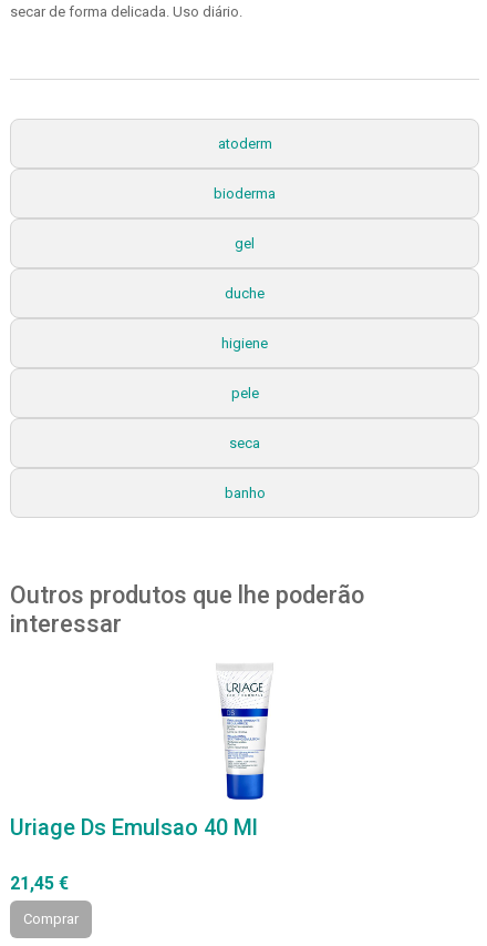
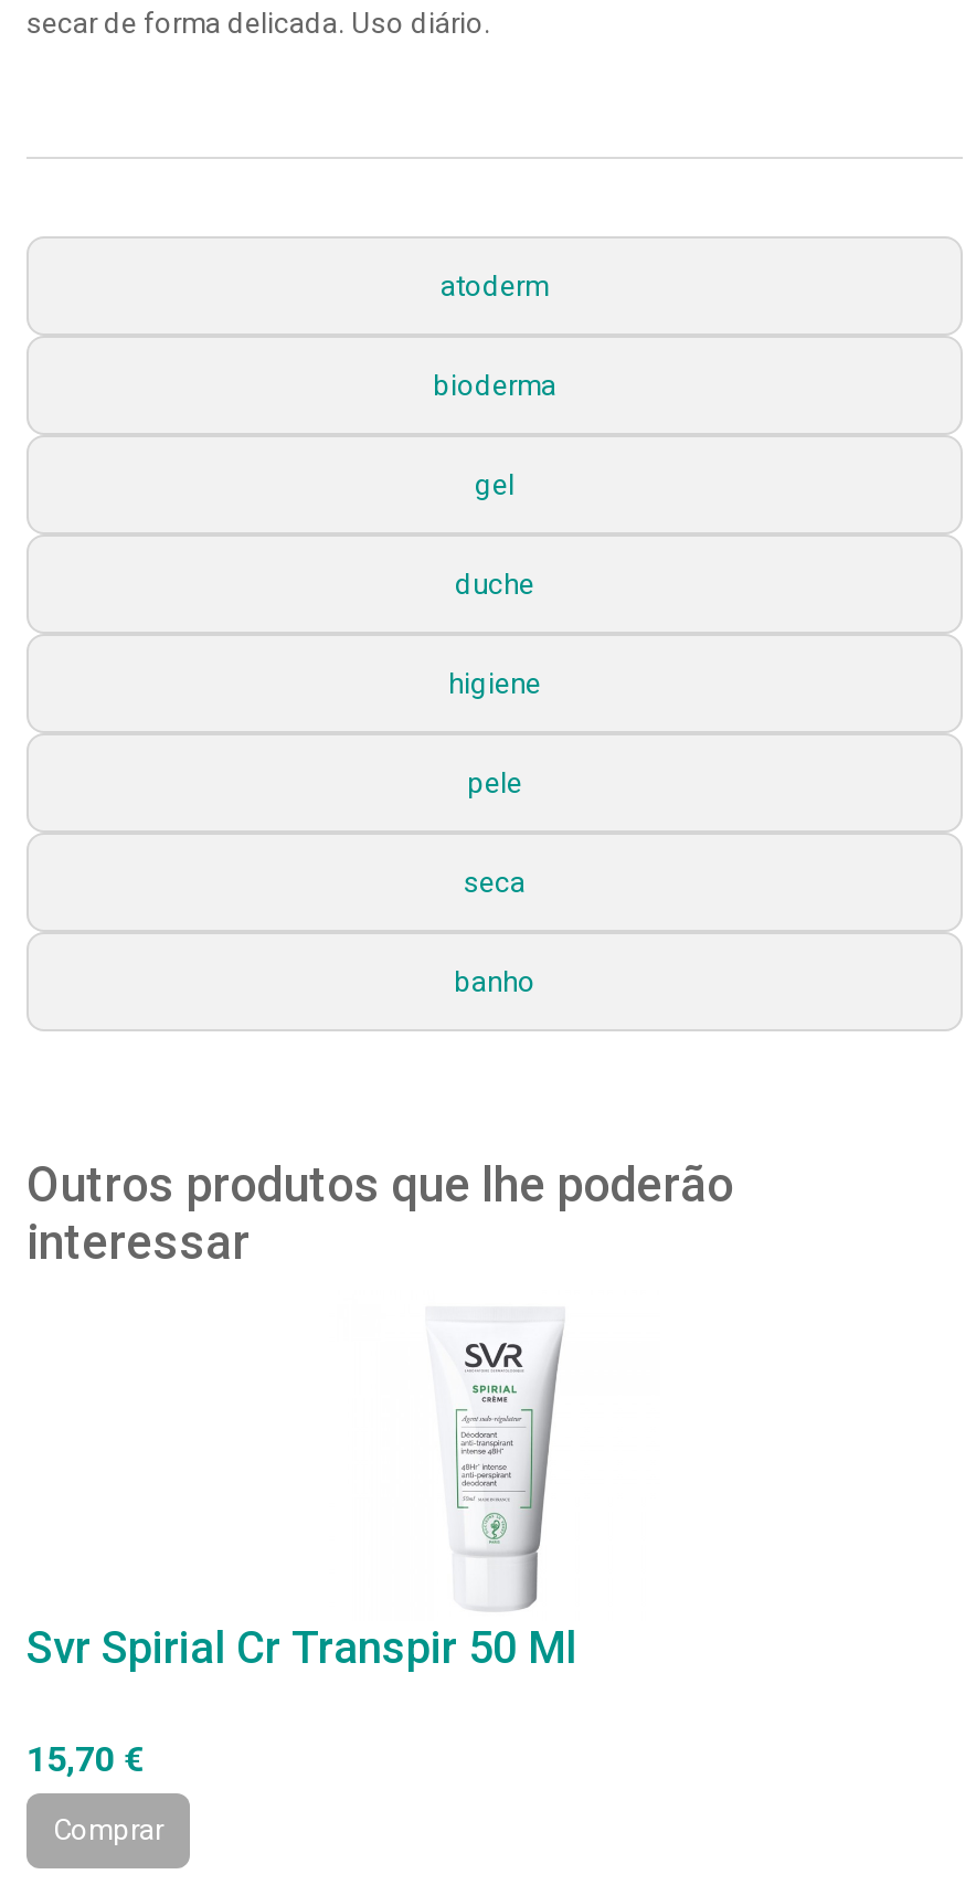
- [image]
- Uriage Ds Emulsao 40 Ml
+ [image]
+ Svr Spirial Cr Transpir 50 Ml

- 21,45 €
+ 15,70 €
